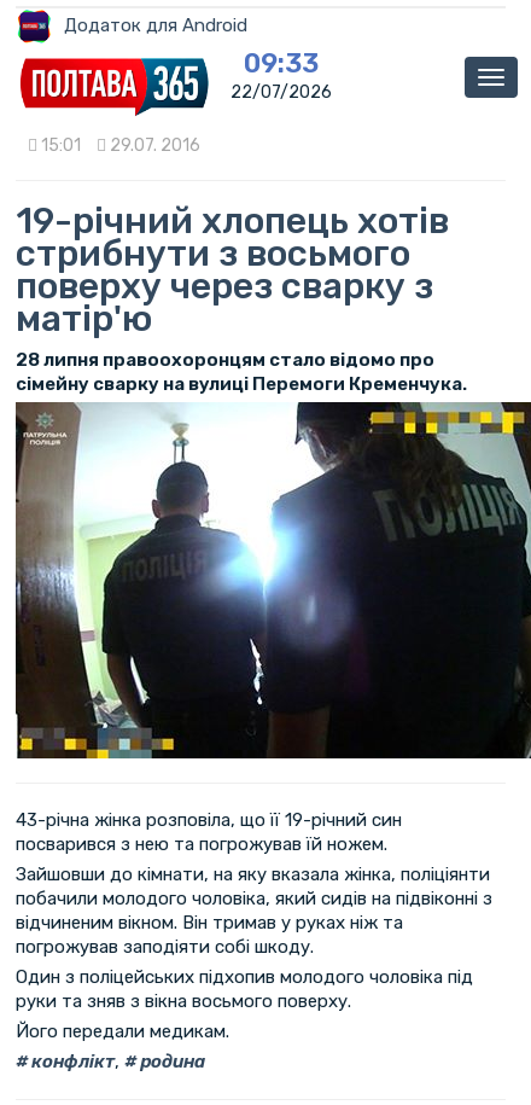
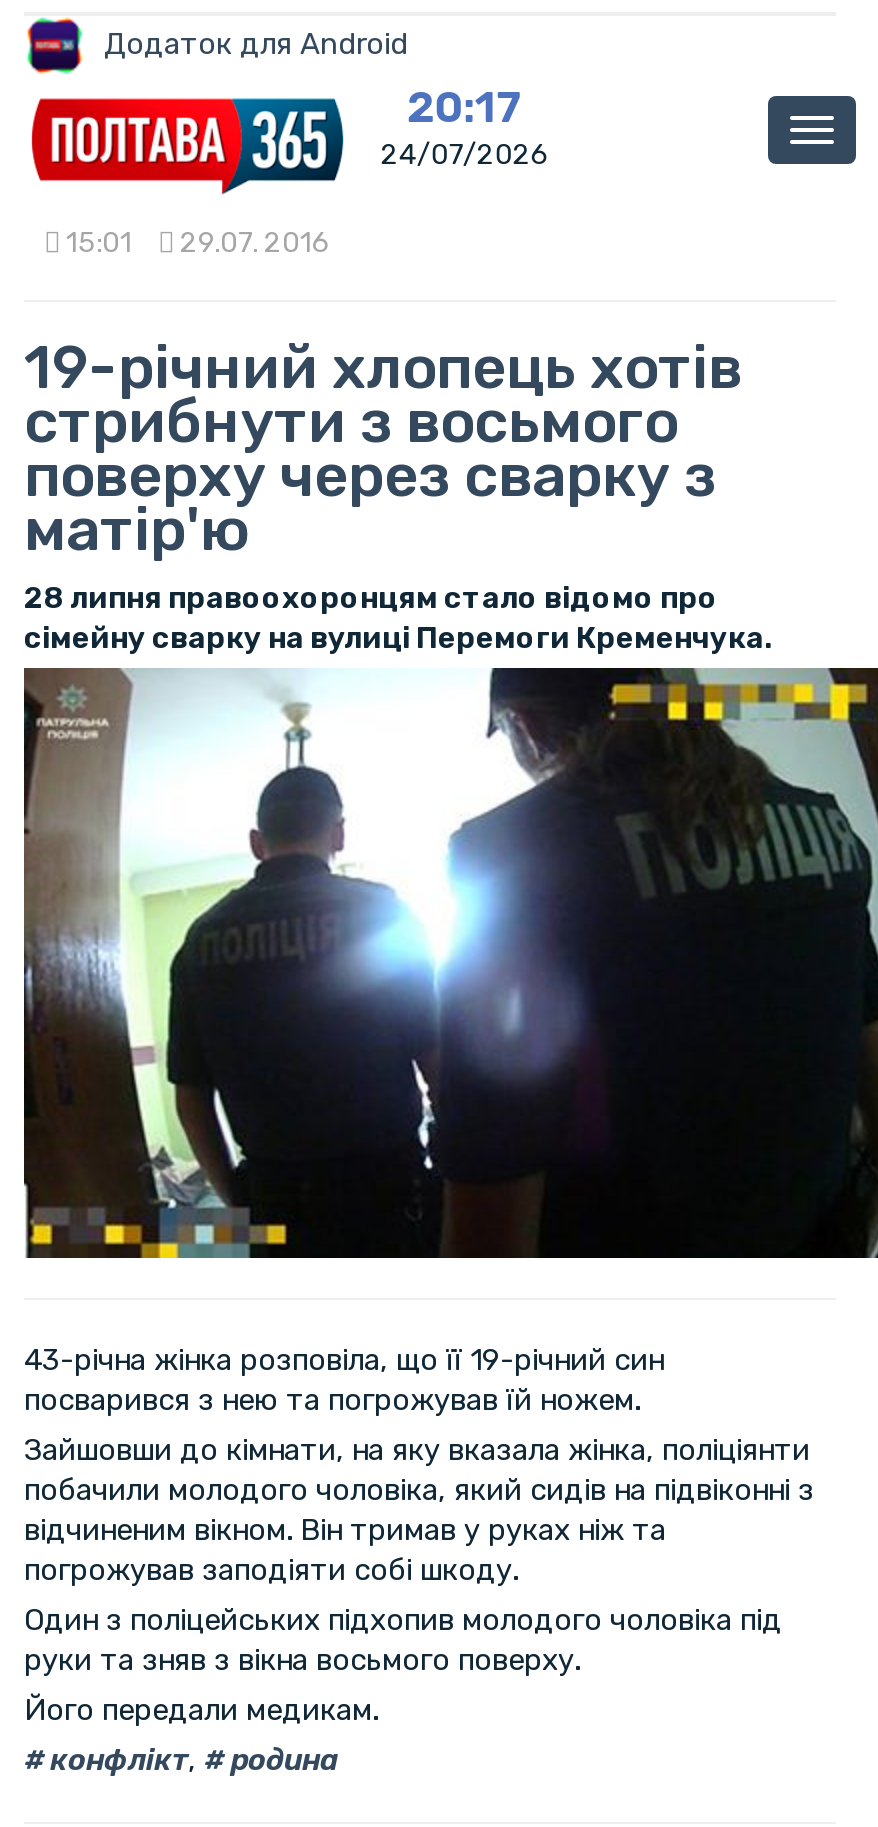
- 09:33
+ 20:17

- 22/07/2026
+ 24/07/2026
